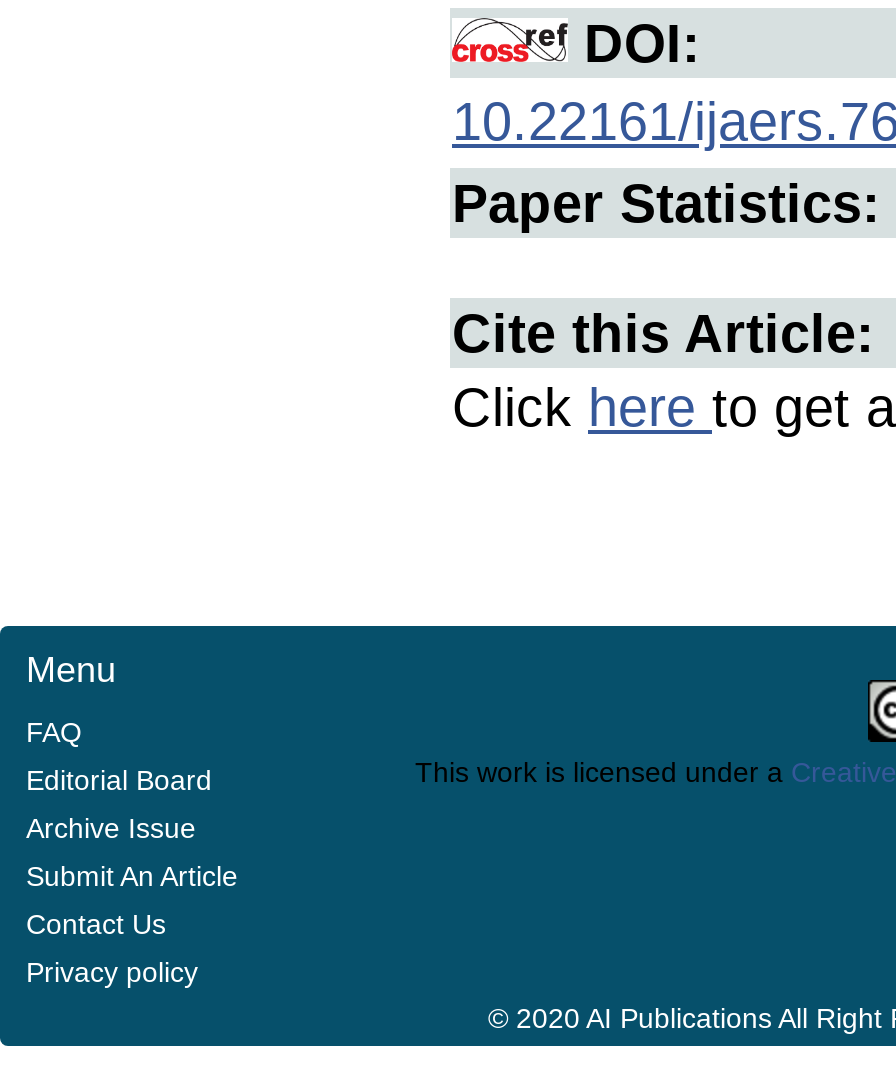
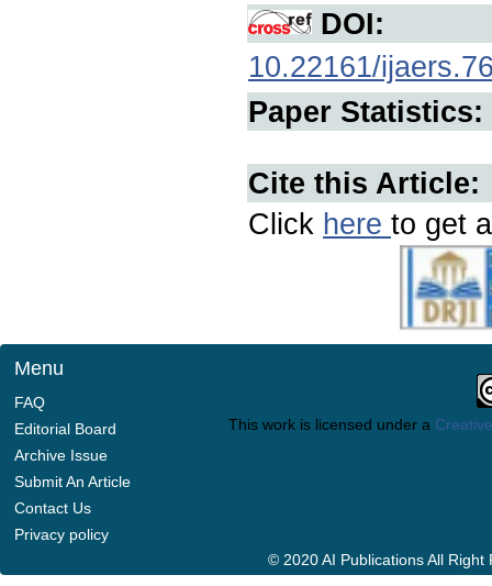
+ [image]
